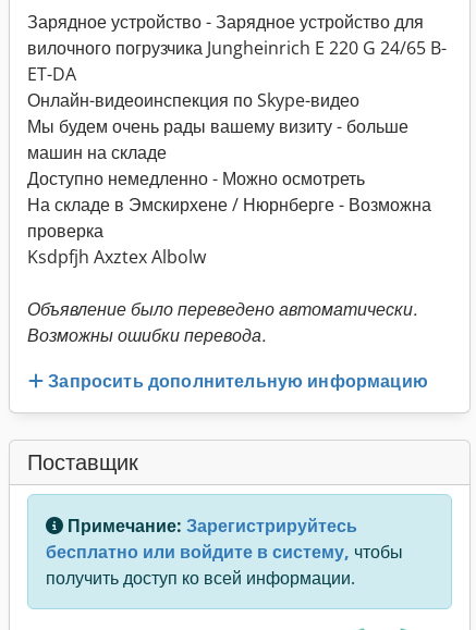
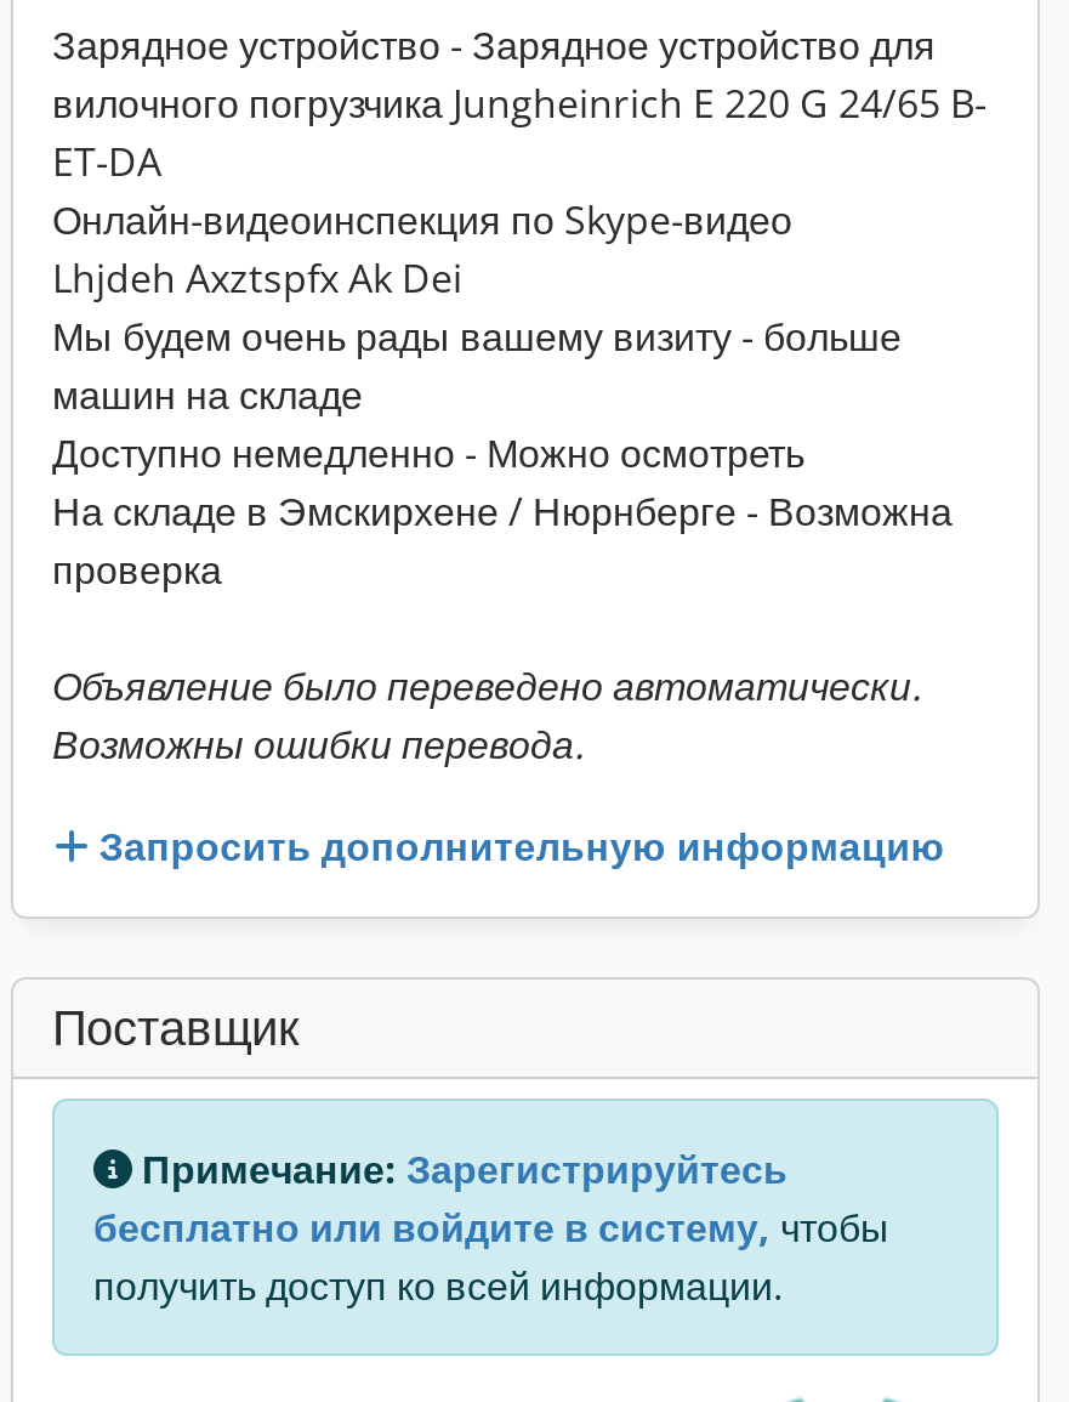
+ Lhjdeh Axztspfx Ak Dei

moved down: Мы будем очень рады вашему визиту - больше | машин на складе | Доступно немедленно - Можно осмотреть | На складе в Эмскирхене / Нюрнберге - Возможна | проверка

- Ksdpfjh Axztex Albolw
